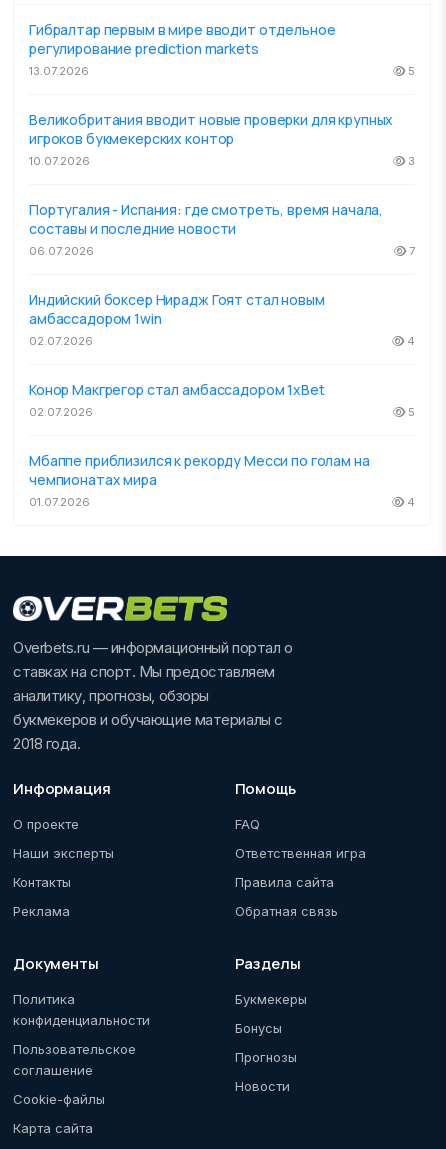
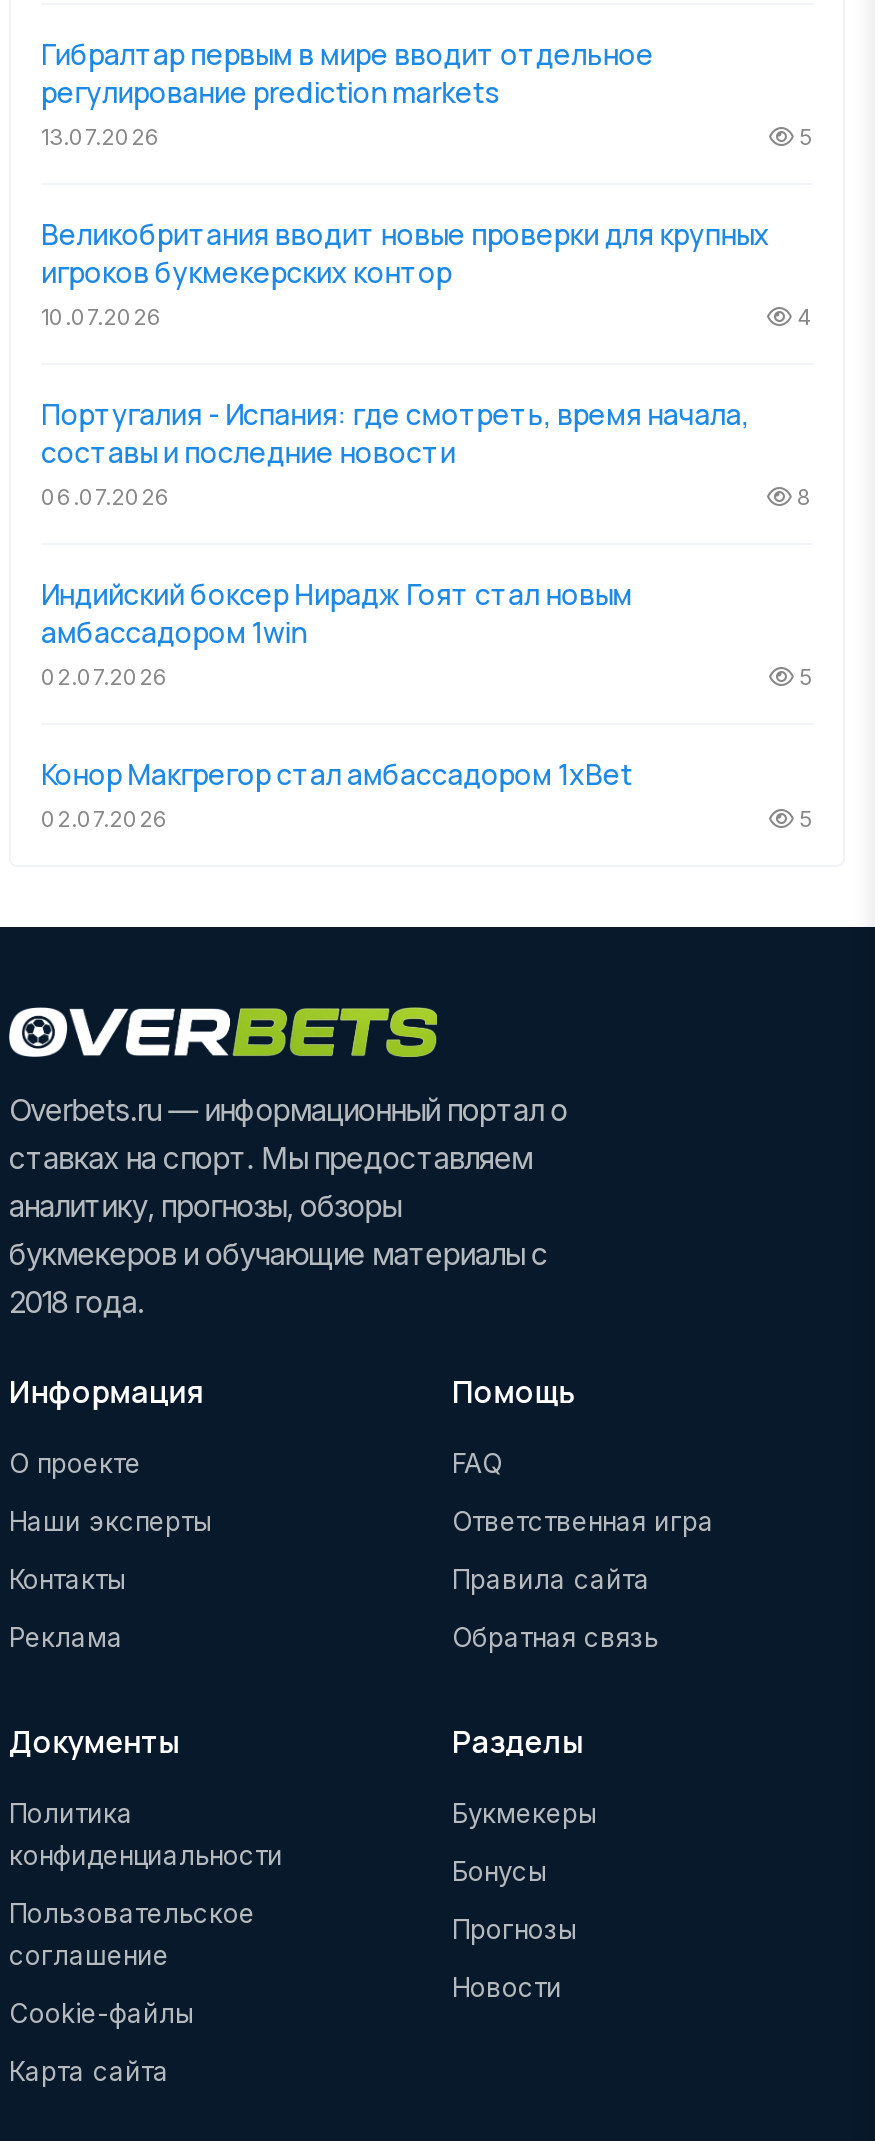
- 3
+ 4

- 7
+ 8

- 4
+ 5

- Мбаппе приблизился к рекорду Месси по голам на
- чемпионатах мира
- 01.07.2026
- 4
